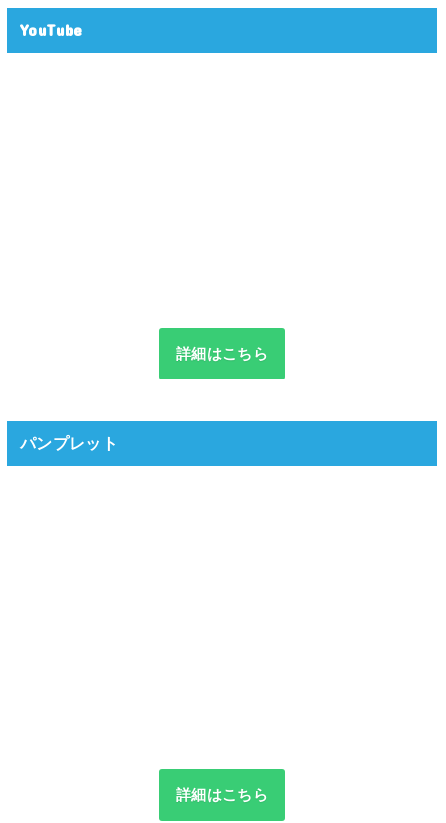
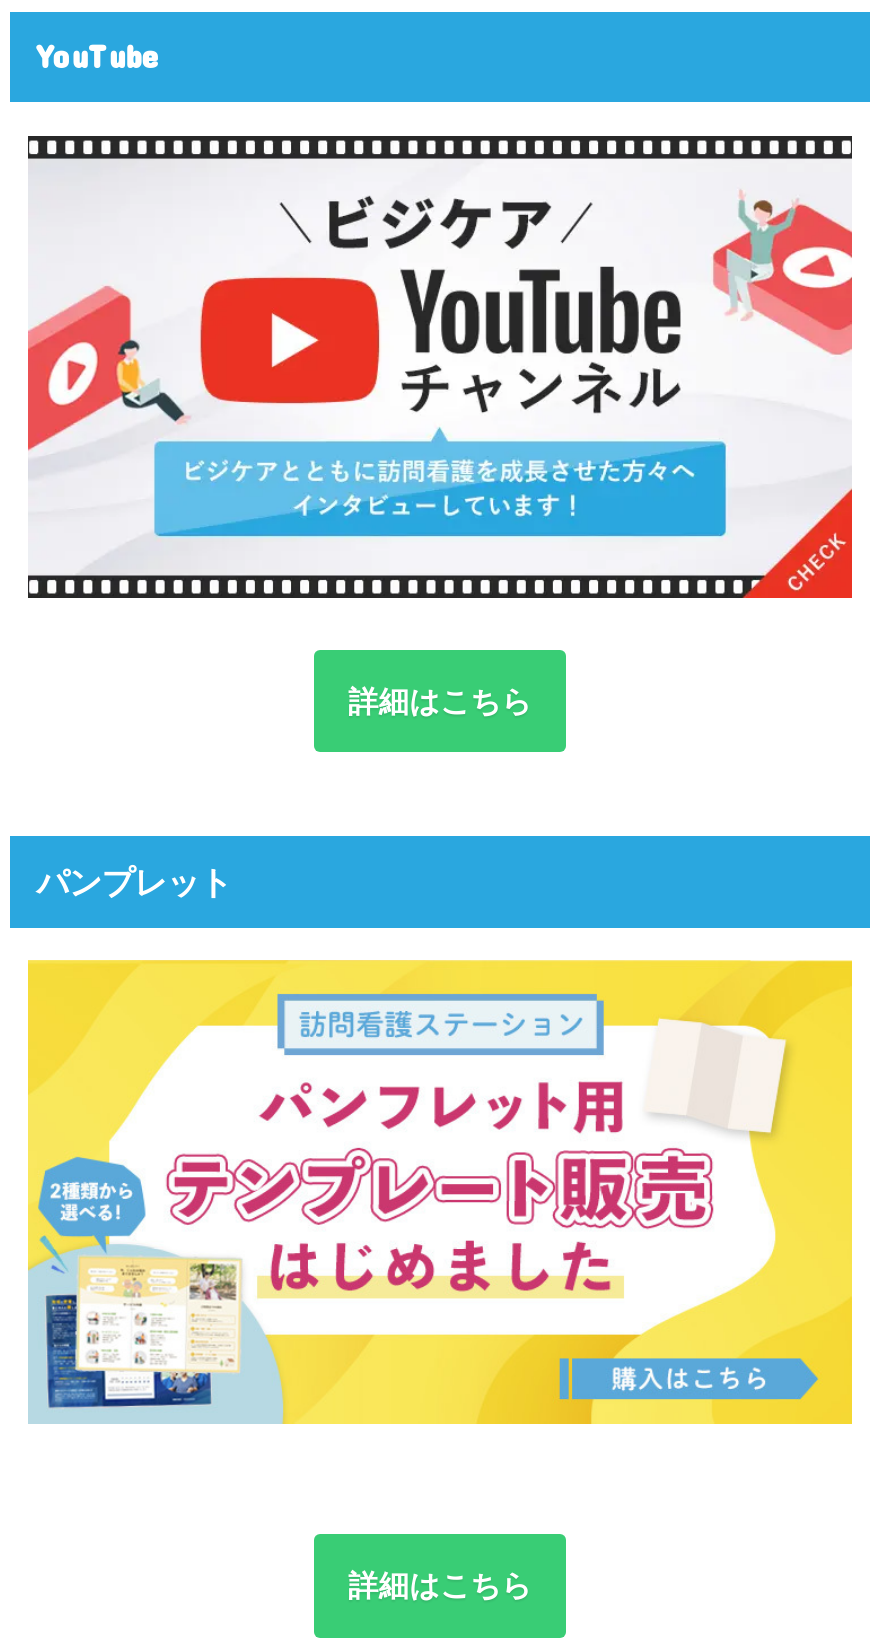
+ [image]

+ [image]
